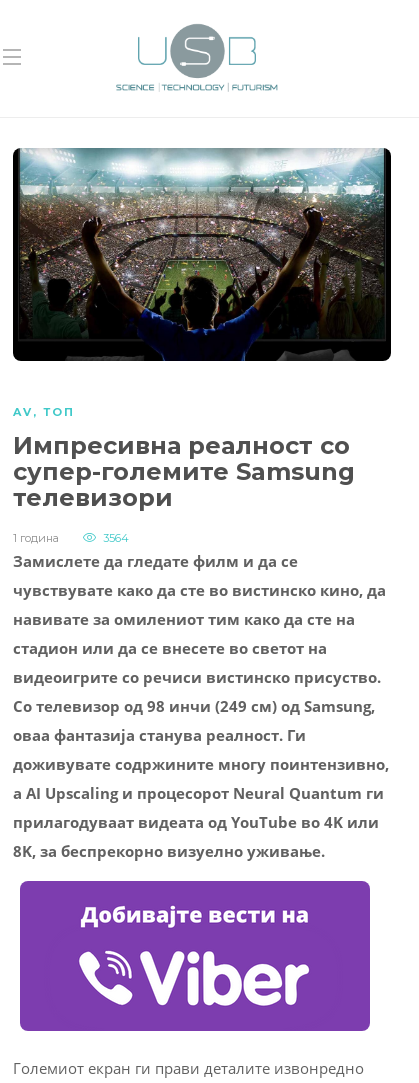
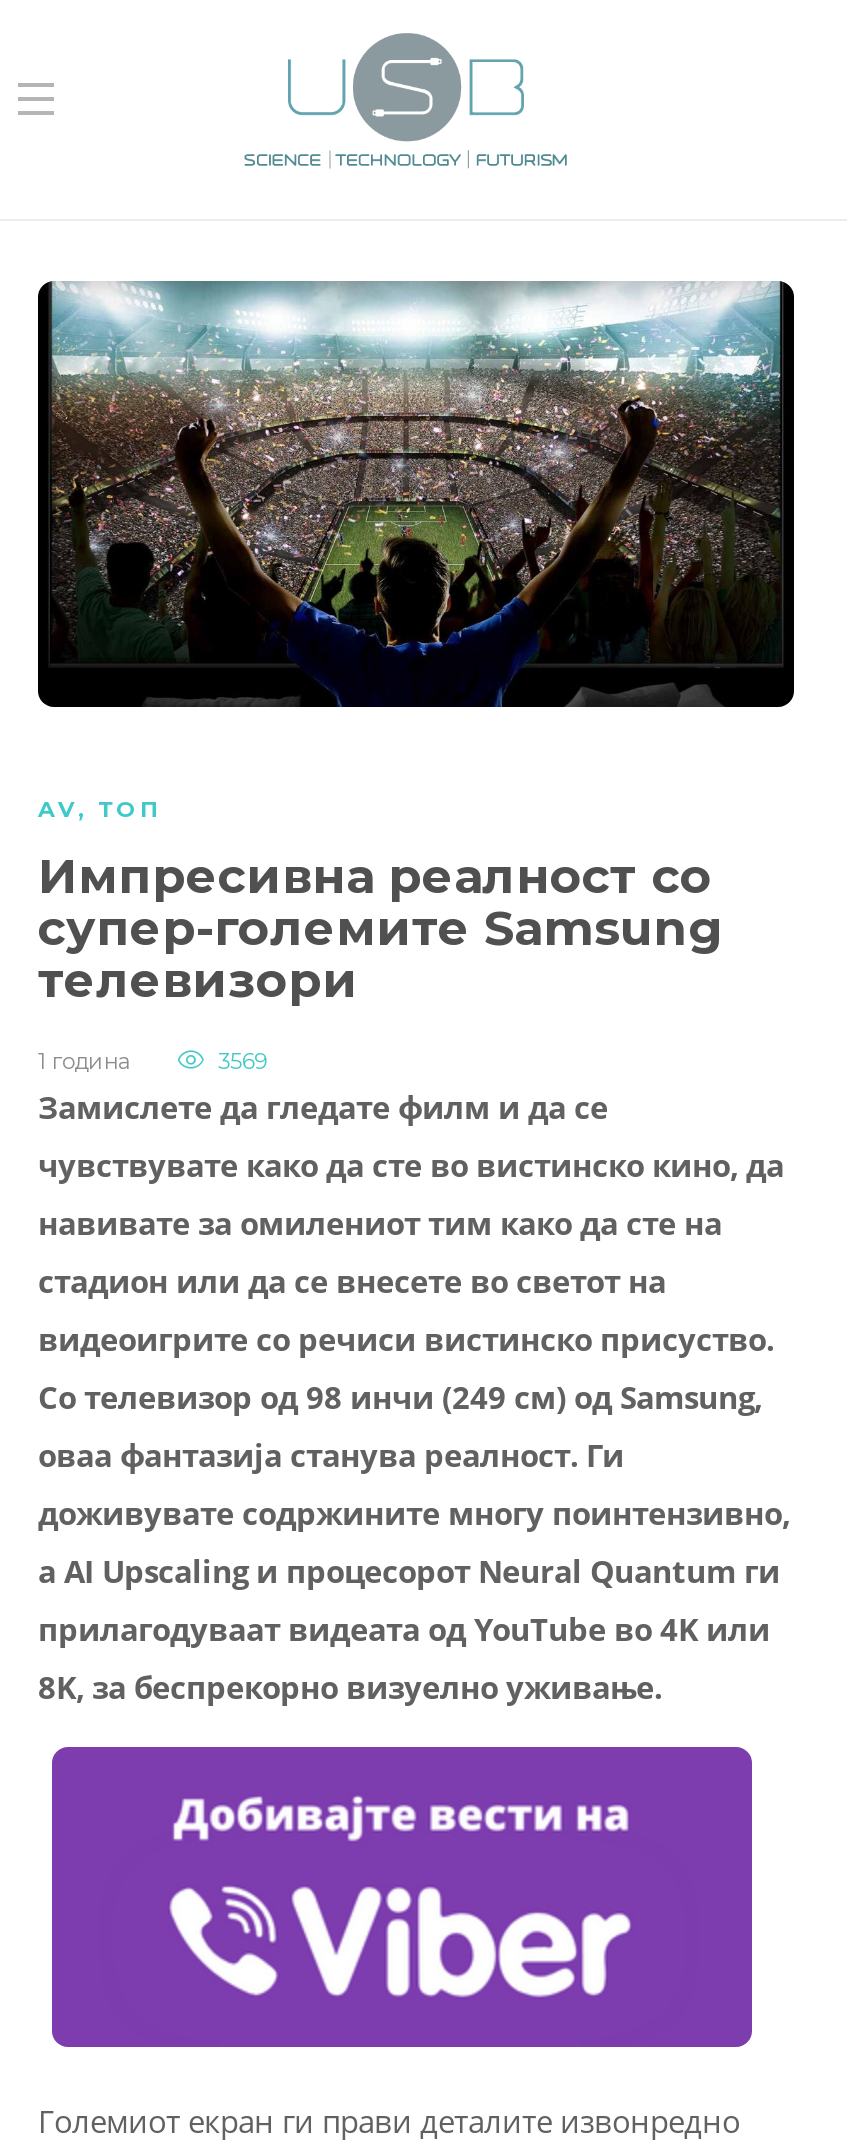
- 3564
+ 3569
